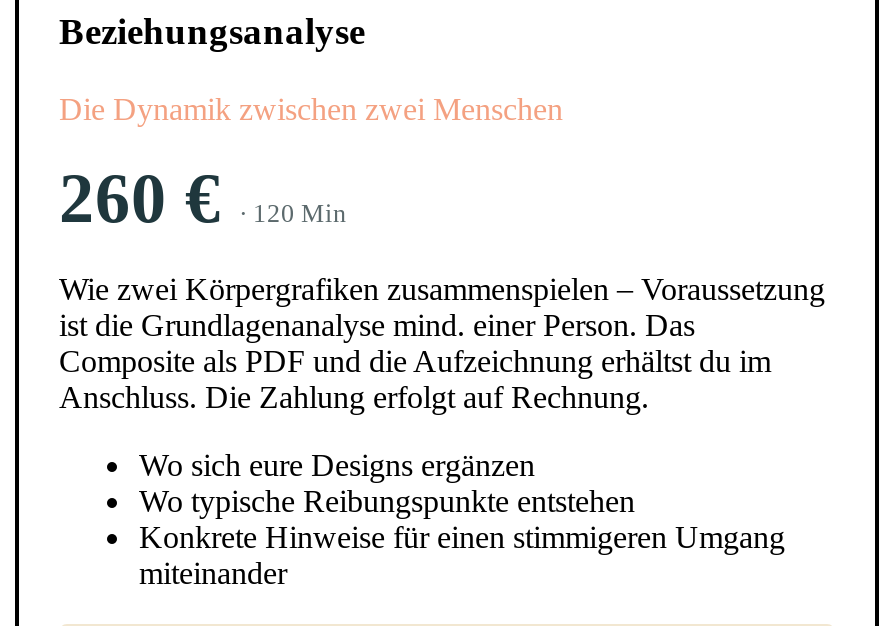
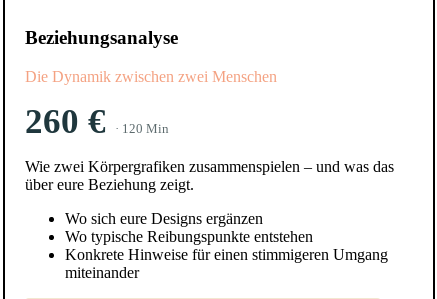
- Wie zwei Körpergrafiken zusammenspielen – Voraussetzung
- ist die Grundlagenanalyse mind. einer Person. Das
- Composite als PDF und die Aufzeichnung erhältst du im
- Anschluss. Die Zahlung erfolgt auf Rechnung.
+ Wie zwei Körpergrafiken zusammenspielen – und was das
+ über eure Beziehung zeigt.
